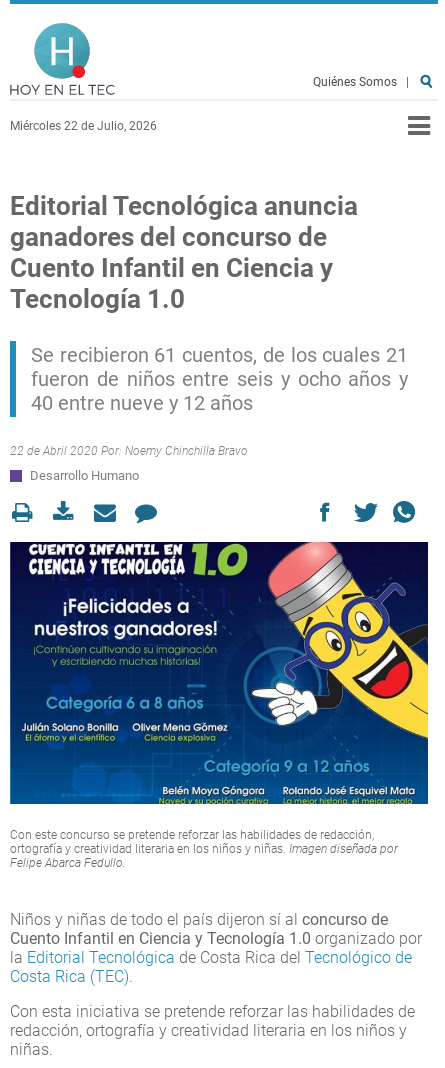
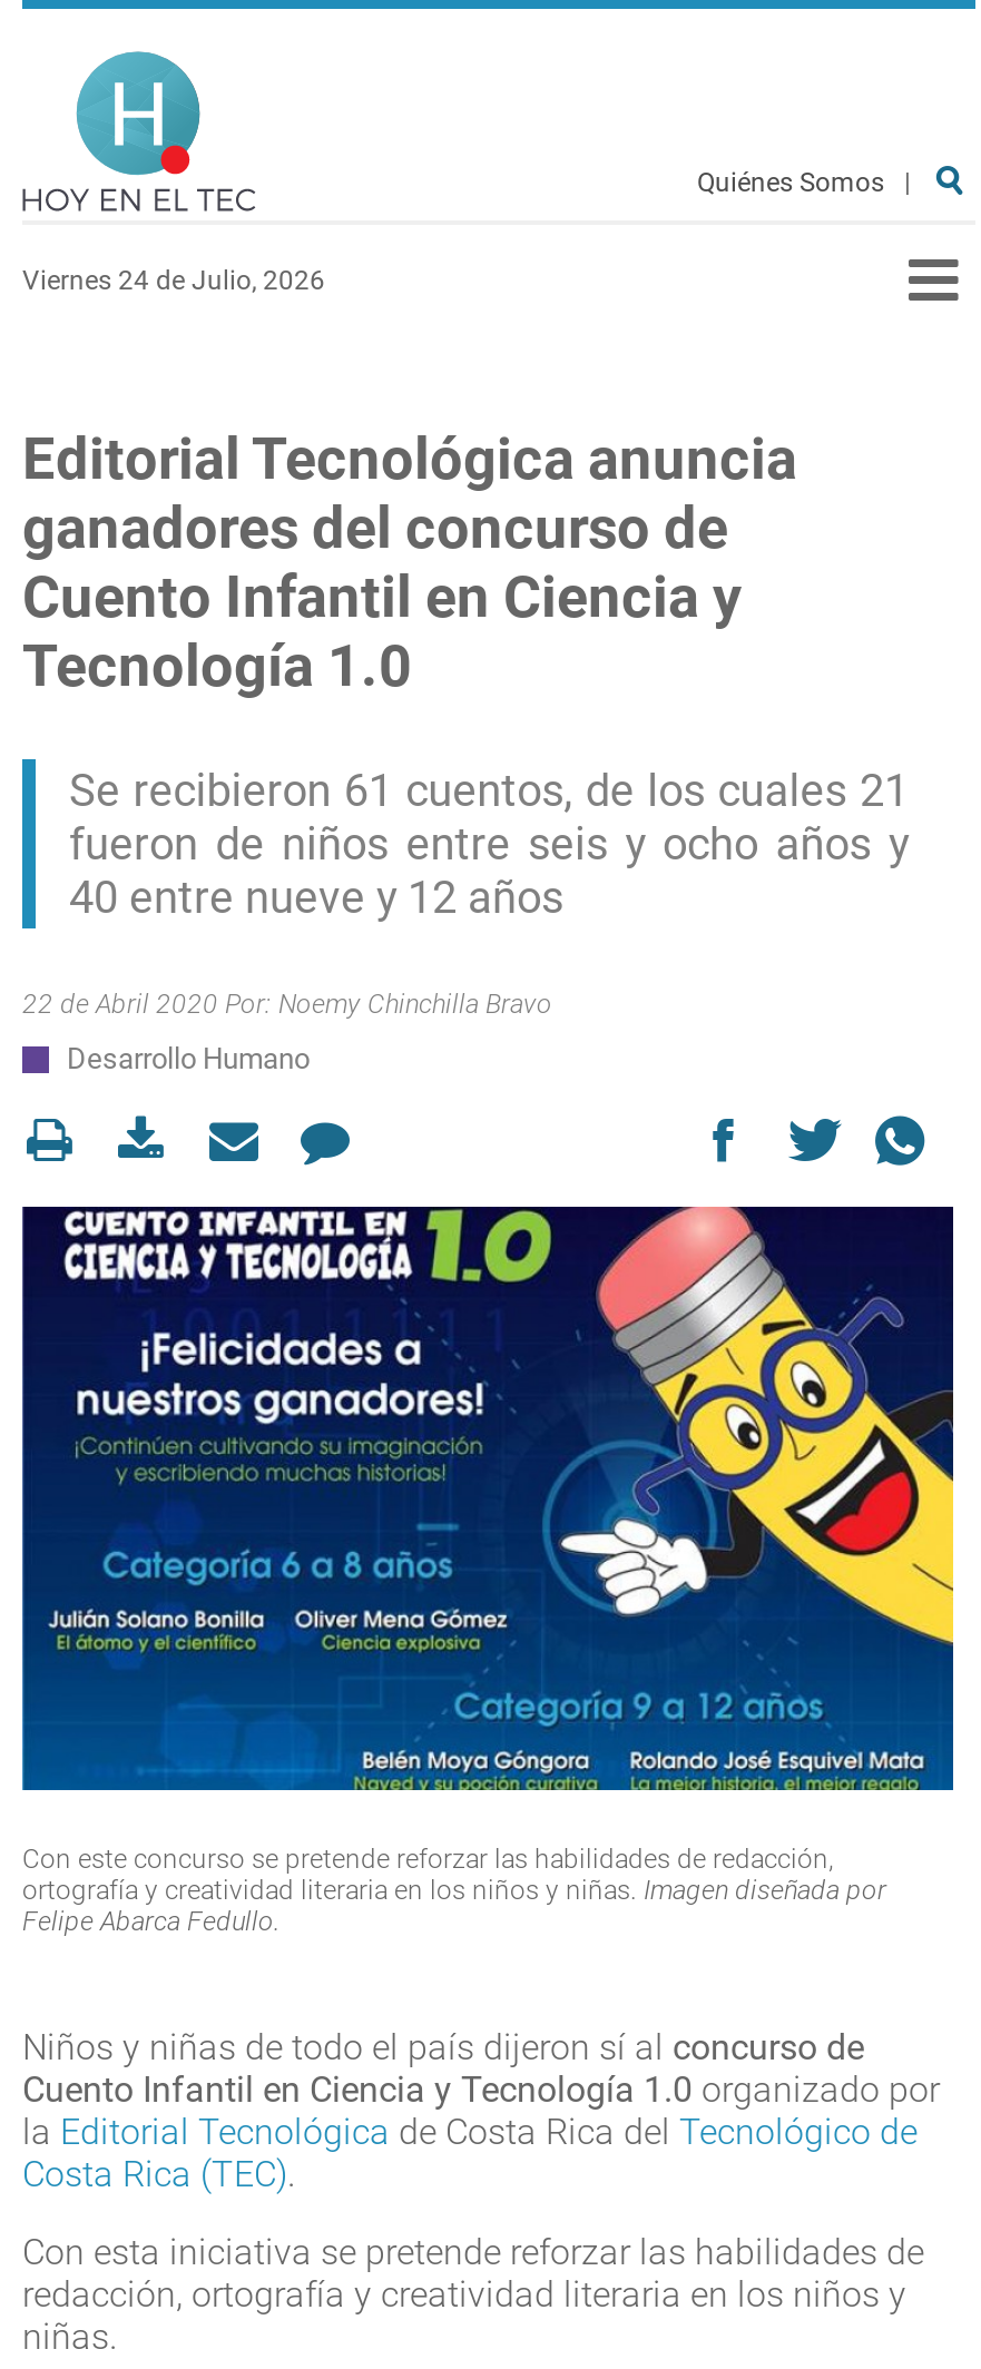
- Miércoles 22 de Julio, 2026
+ Viernes 24 de Julio, 2026
